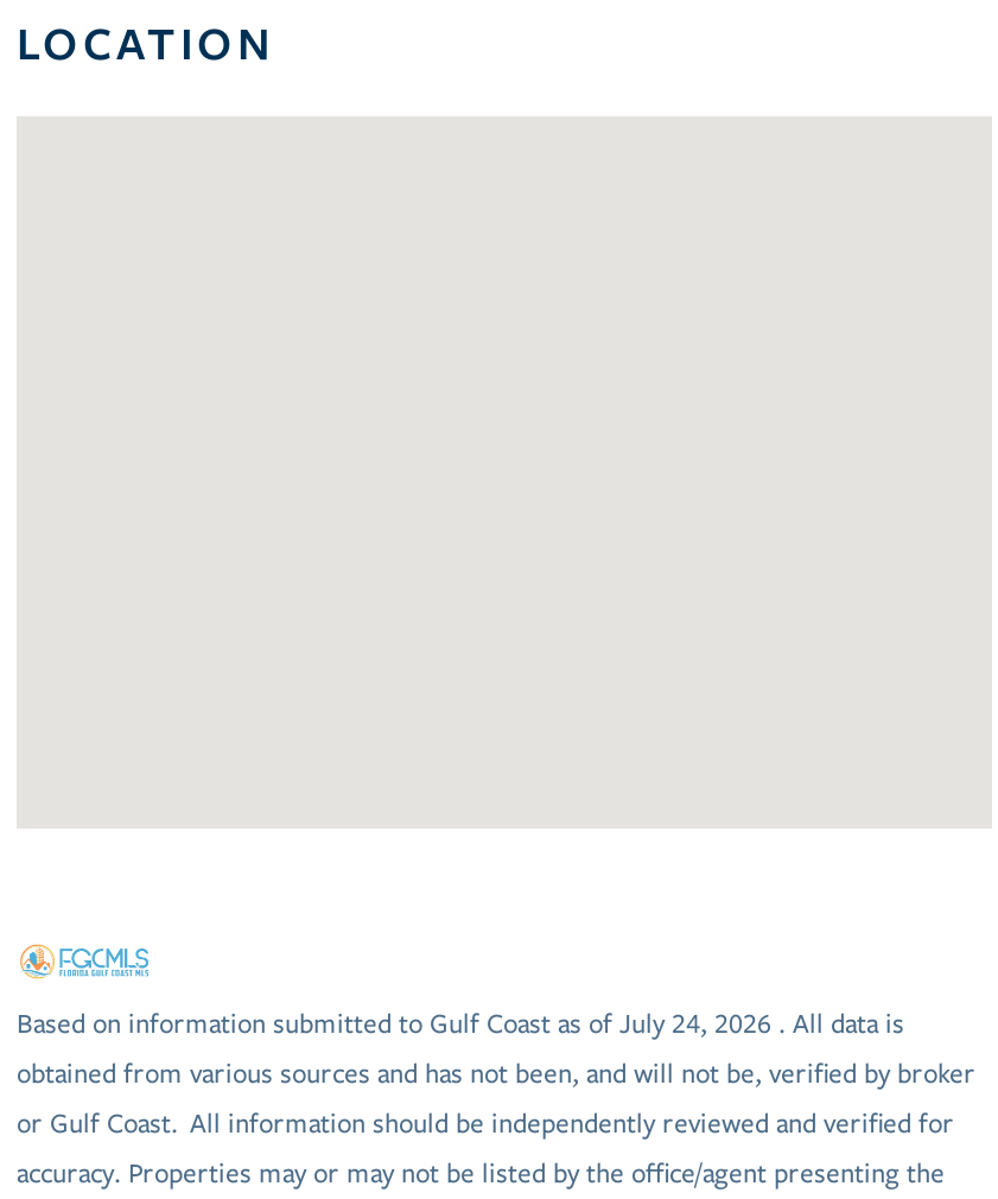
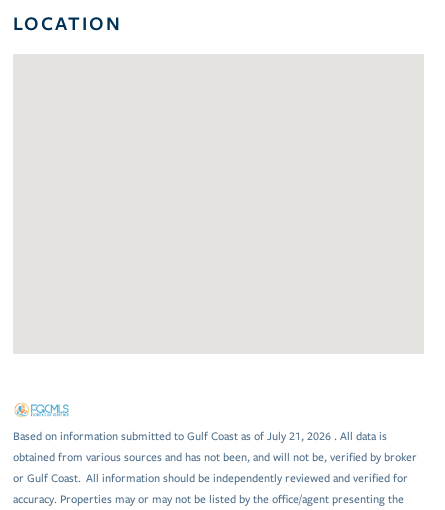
- Based on information submitted to Gulf Coast as of July 24, 2026 . All data is
+ Based on information submitted to Gulf Coast as of July 21, 2026 . All data is
